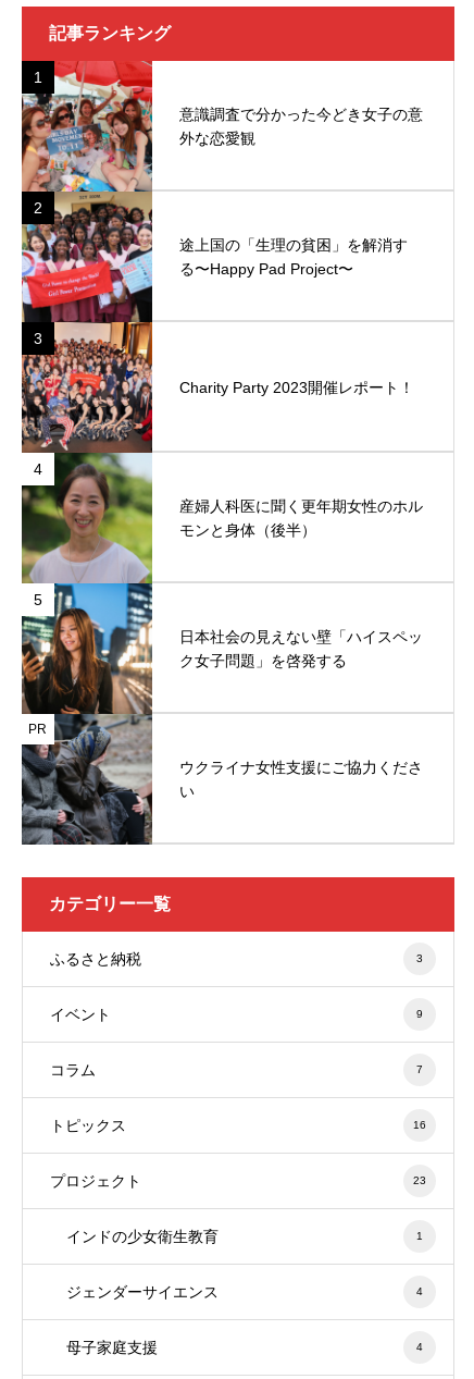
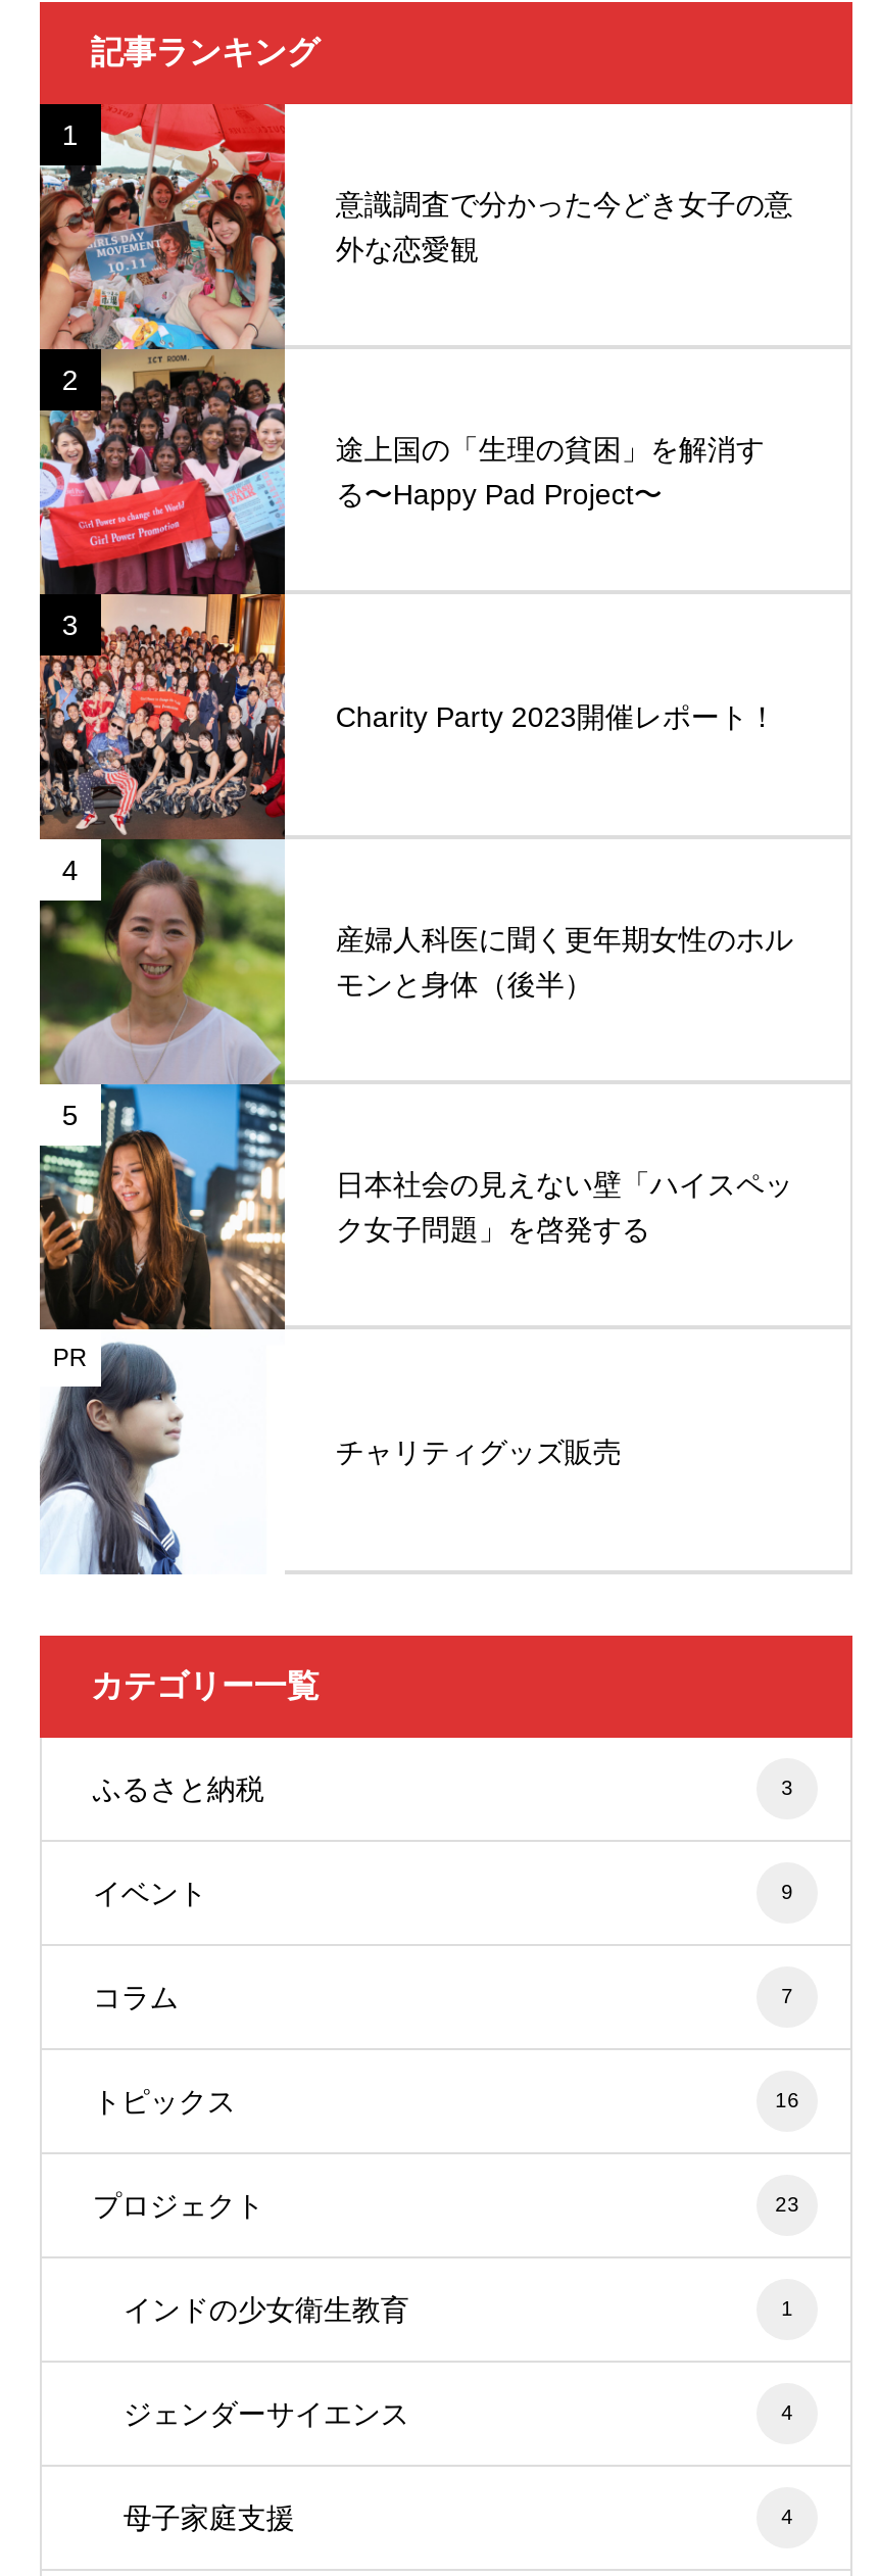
- [image]
- ウクライナ女性支援にご協力くださ
- い
+ [image]
+ チャリティグッズ販売
